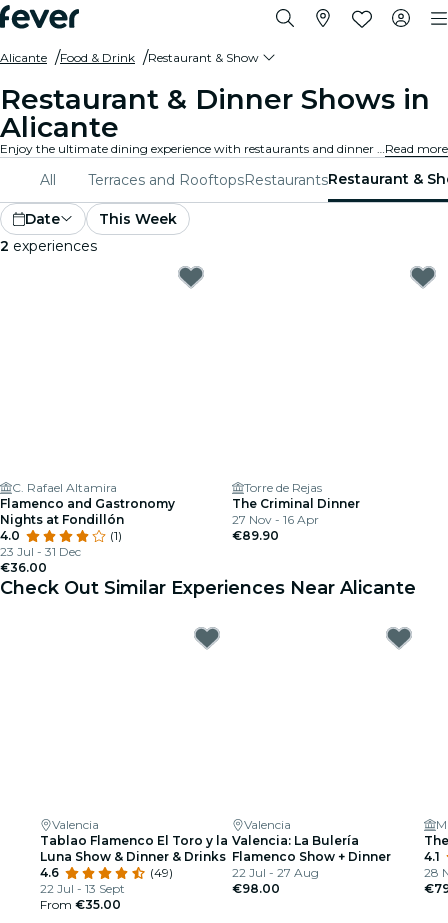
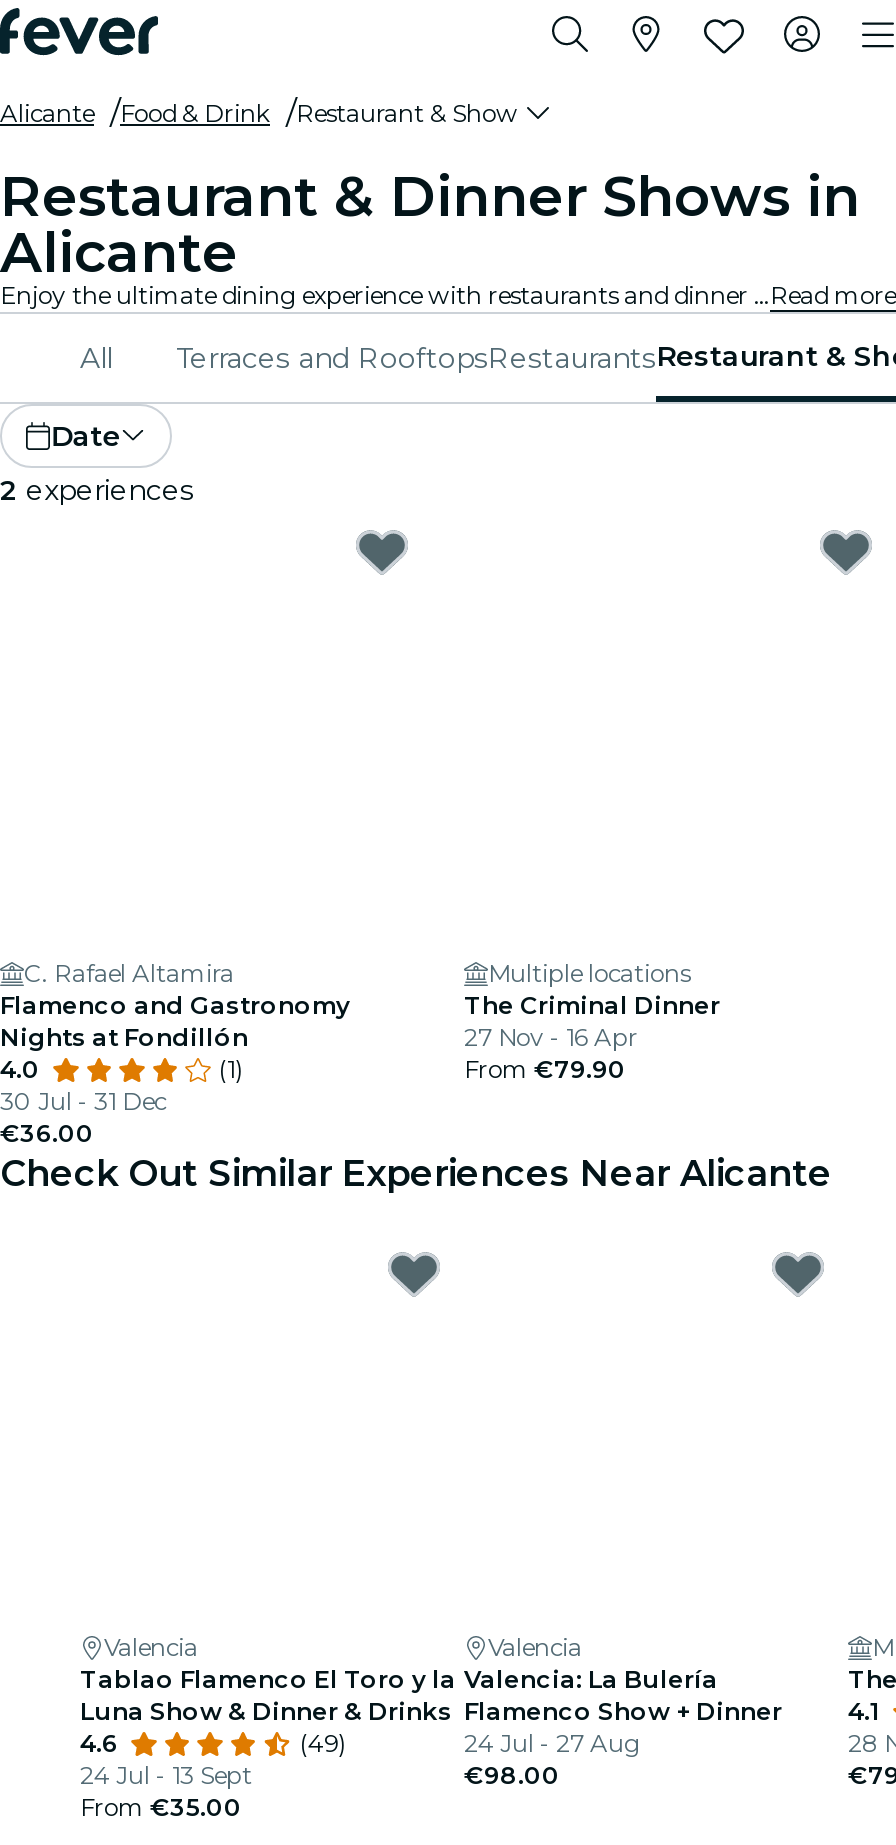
- This Week

- Torre de Rejas
+ Multiple locations

- €89.90
+ From €79.90

- 23 Jul - 31 Dec
+ 30 Jul - 31 Dec

- 22 Jul - 27 Aug
+ 24 Jul - 27 Aug

- 22 Jul - 13 Sept
+ 24 Jul - 13 Sept
